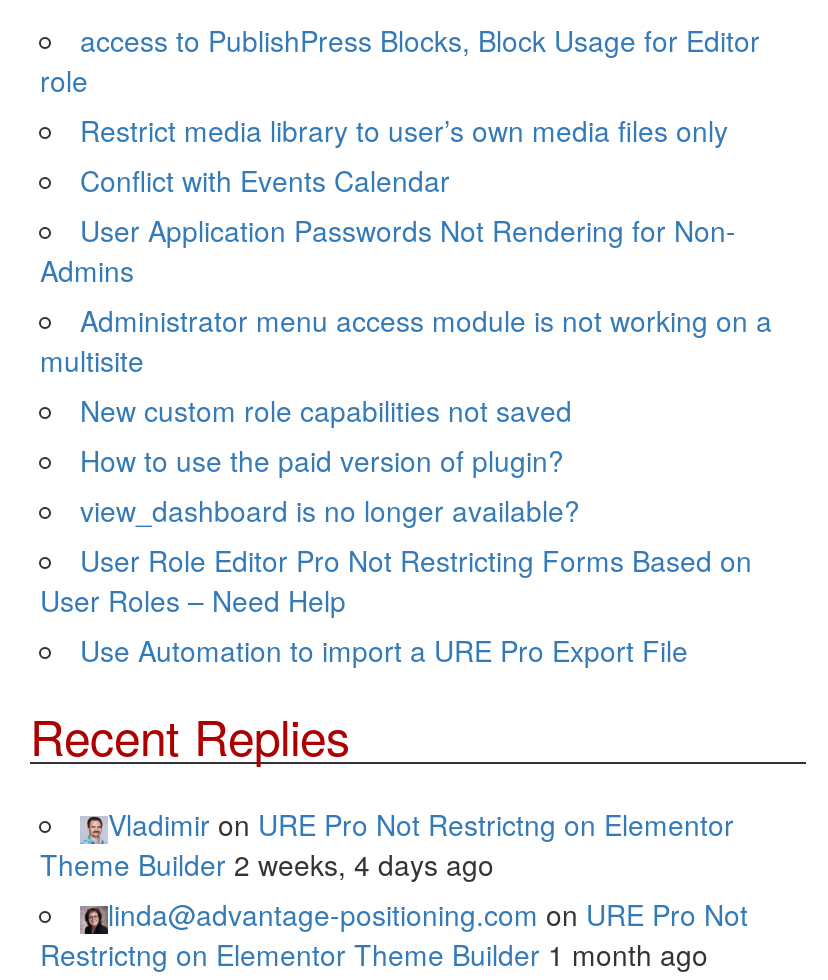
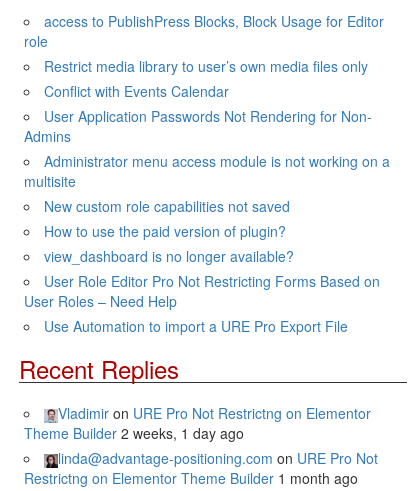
- Theme Builder 2 weeks, 4 days ago
+ Theme Builder 2 weeks, 1 day ago
